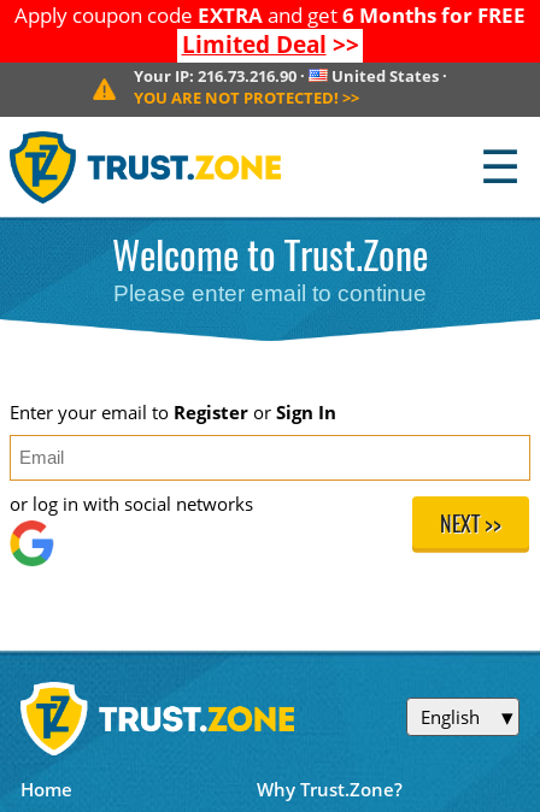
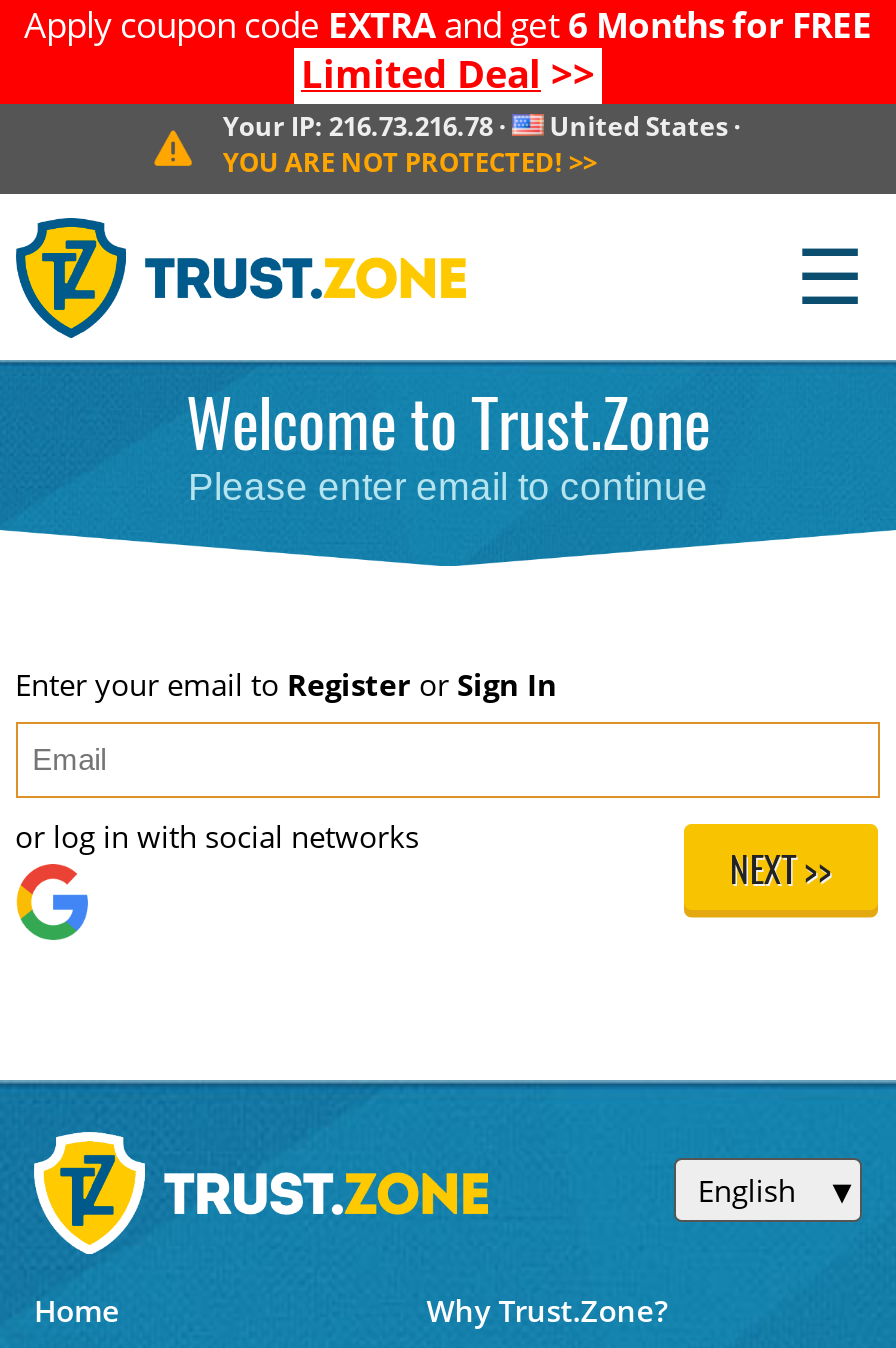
- Your IP: 216.73.216.90 · United States ·
+ Your IP: 216.73.216.78 · United States ·
